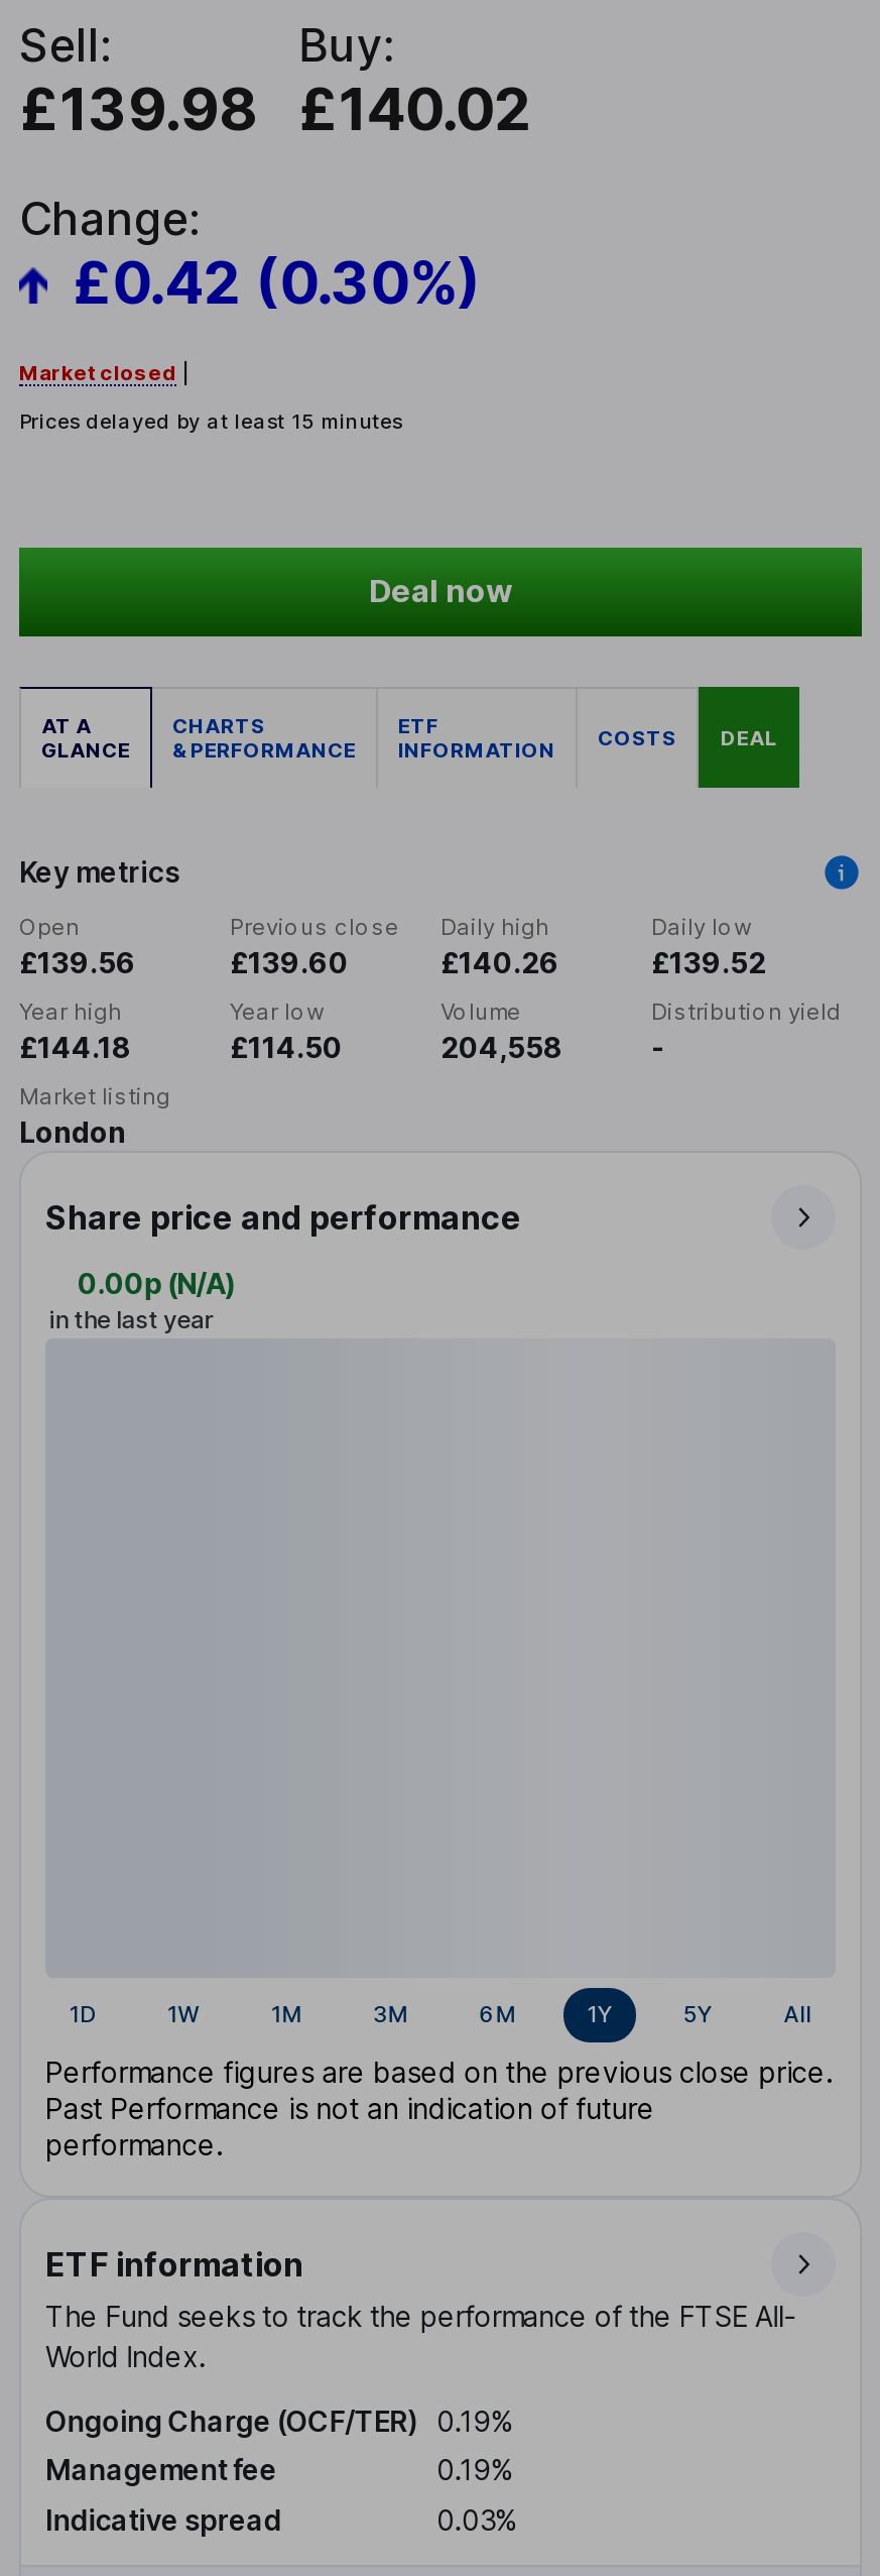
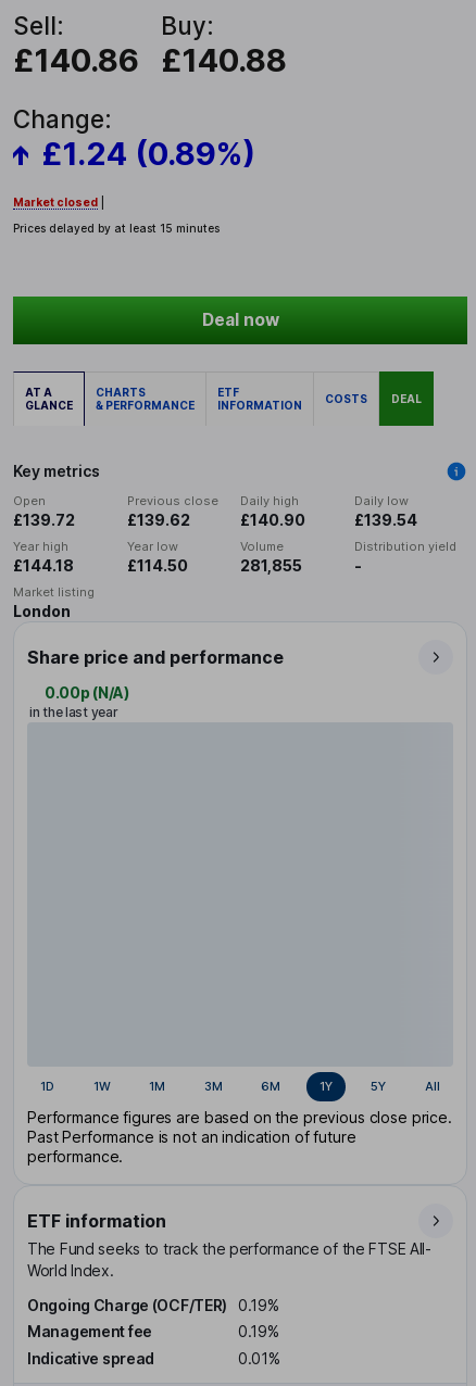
- £139.98
+ £140.86

- £140.02
+ £140.88

- £0.42 (0.30%)
+ £1.24 (0.89%)

- £139.56
+ £139.72

- £139.60
+ £139.62

- £140.26
+ £140.90

- £139.52
+ £139.54

- 204,558
+ 281,855

- 0.03%
+ 0.01%
